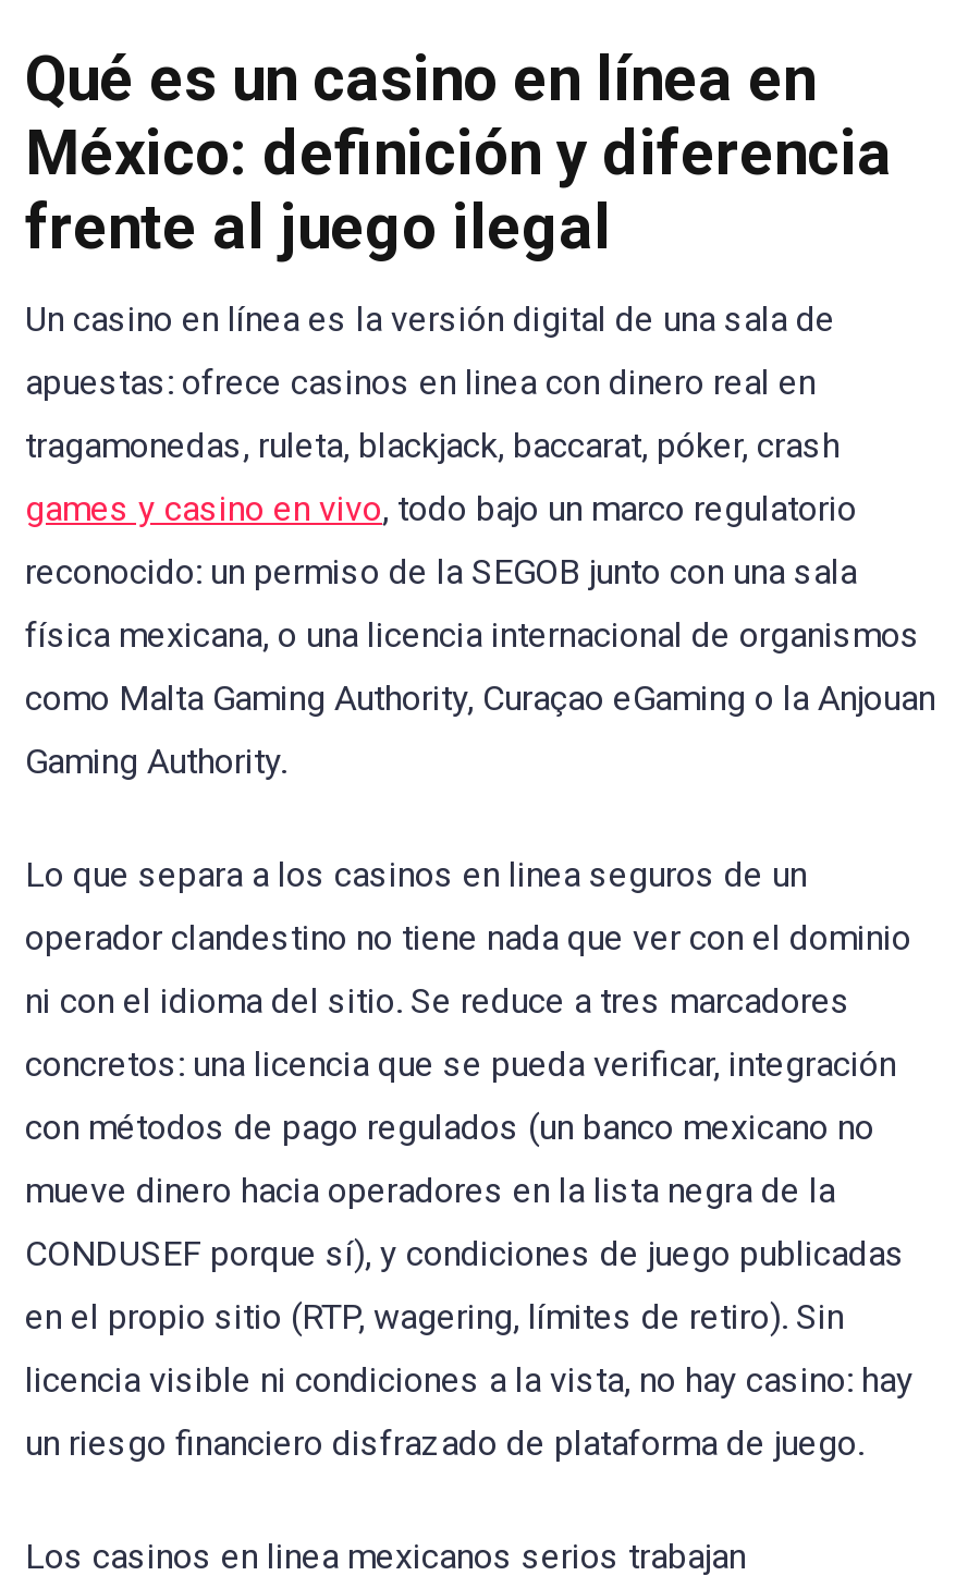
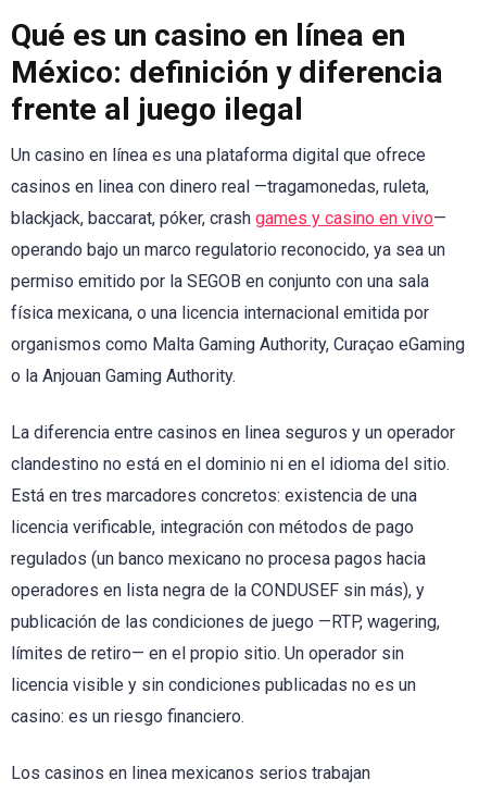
- Un casino en línea es la versión digital de una sala de
+ Un casino en línea es una plataforma digital que ofrece

- apuestas: ofrece casinos en linea con dinero real en
+ casinos en linea con dinero real —tragamonedas, ruleta,

- tragamonedas, ruleta, blackjack, baccarat, póker, crash
+ blackjack, baccarat, póker, crash games y casino en vivo—

- games y casino en vivo, todo bajo un marco regulatorio
+ operando bajo un marco regulatorio reconocido, ya sea un

- reconocido: un permiso de la SEGOB junto con una sala
+ permiso emitido por la SEGOB en conjunto con una sala

- física mexicana, o una licencia internacional de organismos
+ física mexicana, o una licencia internacional emitida por

- como Malta Gaming Authority, Curaçao eGaming o la Anjouan
+ organismos como Malta Gaming Authority, Curaçao eGaming

- Gaming Authority.
+ o la Anjouan Gaming Authority.

- Lo que separa a los casinos en linea seguros de un
+ La diferencia entre casinos en linea seguros y un operador

- operador clandestino no tiene nada que ver con el dominio
+ clandestino no está en el dominio ni en el idioma del sitio.

- ni con el idioma del sitio. Se reduce a tres marcadores
+ Está en tres marcadores concretos: existencia de una

- concretos: una licencia que se pueda verificar, integración
+ licencia verificable, integración con métodos de pago

- con métodos de pago regulados (un banco mexicano no
+ regulados (un banco mexicano no procesa pagos hacia

- mueve dinero hacia operadores en la lista negra de la
+ operadores en lista negra de la CONDUSEF sin más), y

- CONDUSEF porque sí), y condiciones de juego publicadas
+ publicación de las condiciones de juego —RTP, wagering,

- en el propio sitio (RTP, wagering, límites de retiro). Sin
+ límites de retiro— en el propio sitio. Un operador sin

- licencia visible ni condiciones a la vista, no hay casino: hay
+ licencia visible y sin condiciones publicadas no es un

- un riesgo financiero disfrazado de plataforma de juego.
+ casino: es un riesgo financiero.
